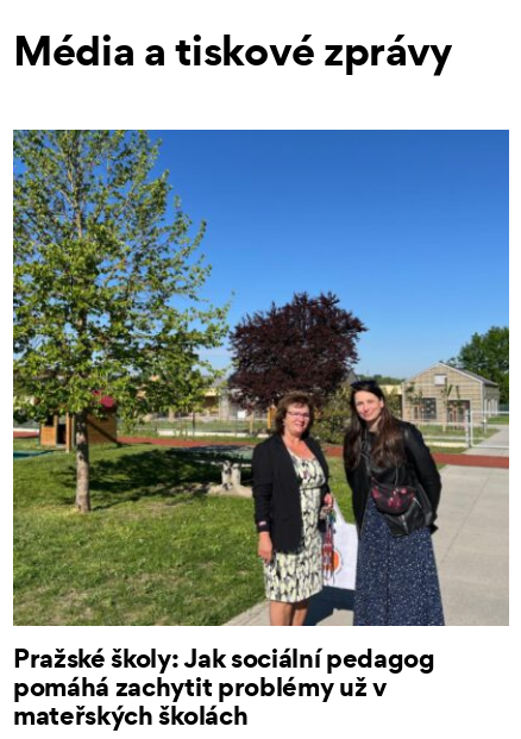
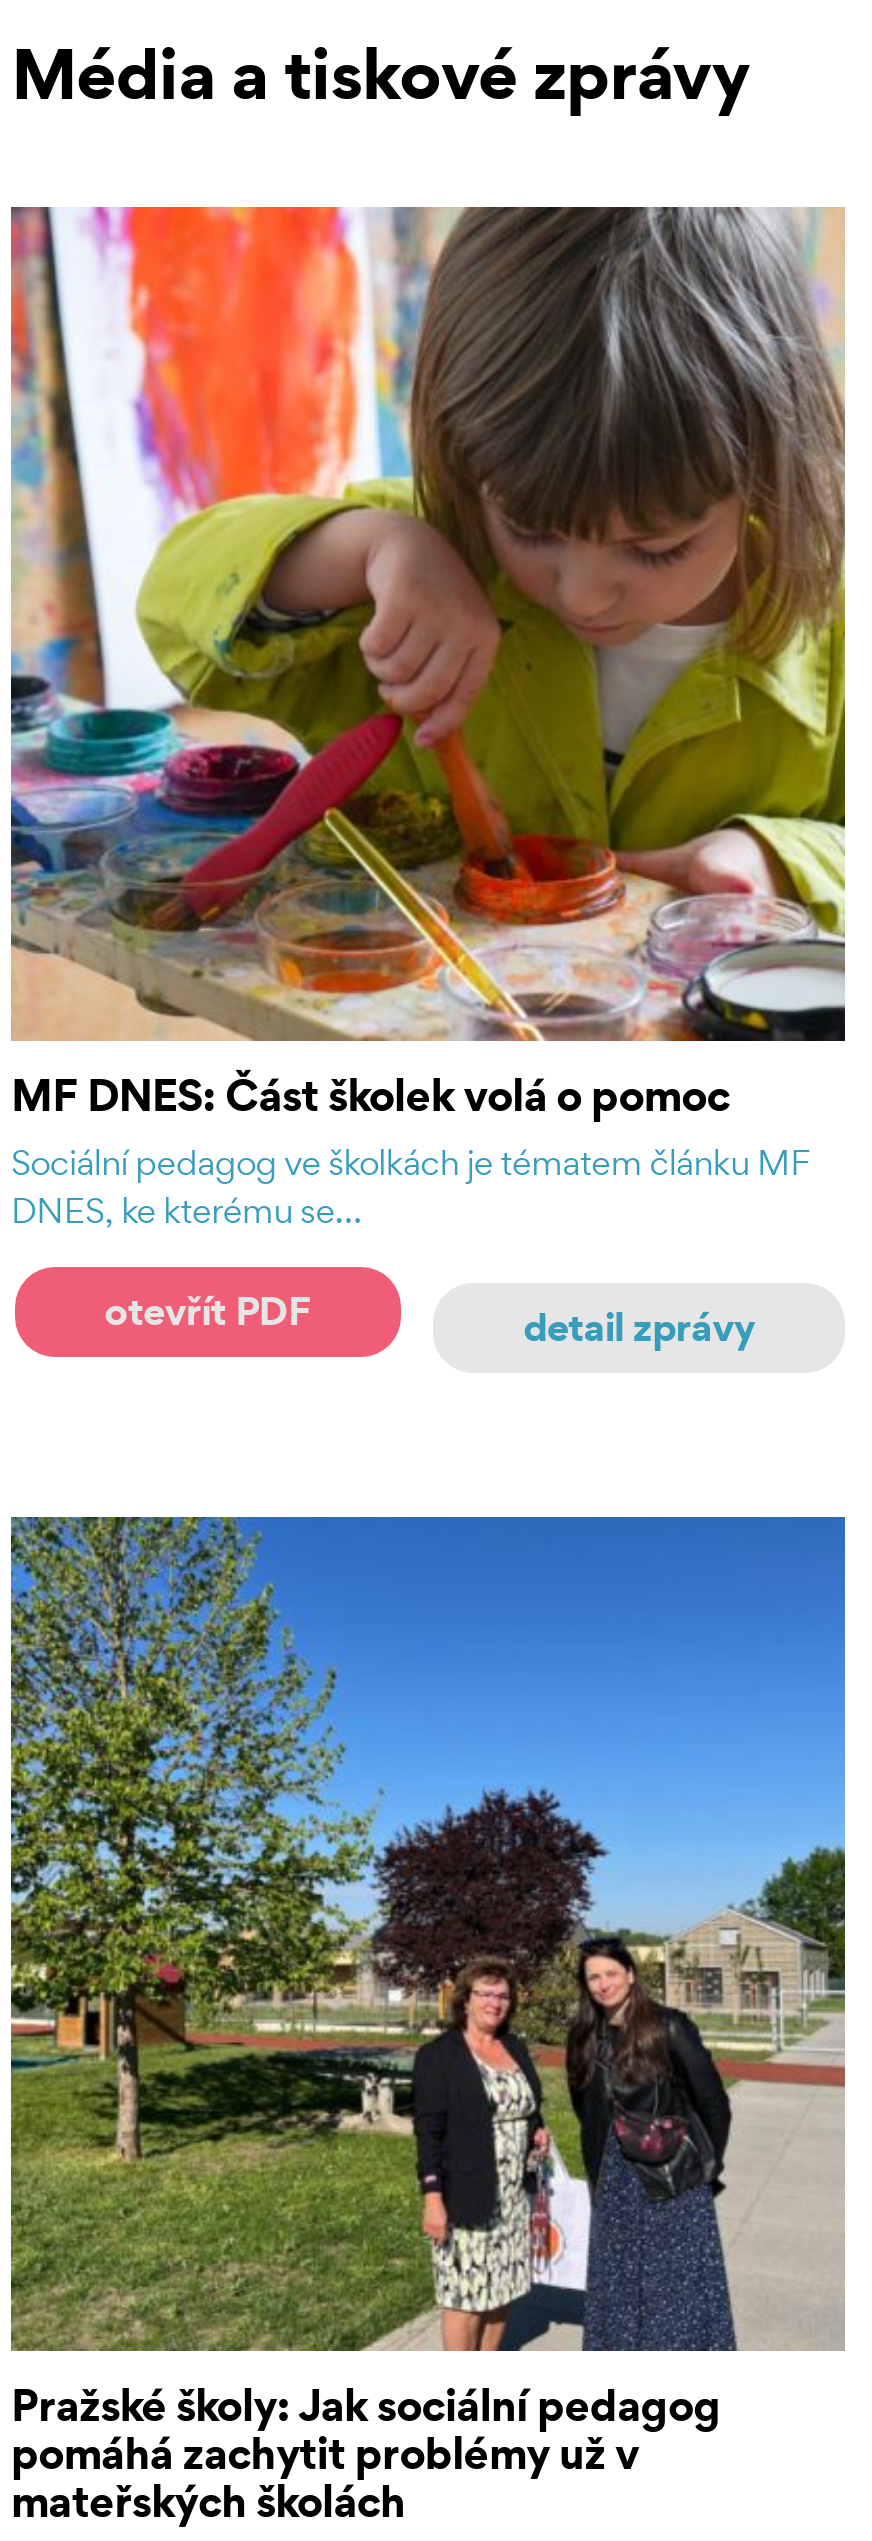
+ [image]
+ MF DNES: Část školek volá o pomoc
+ Sociální pedagog ve školkách je tématem článku MF
+ DNES, ke kterému se…
+ otevřít PDF
+ detail zprávy
